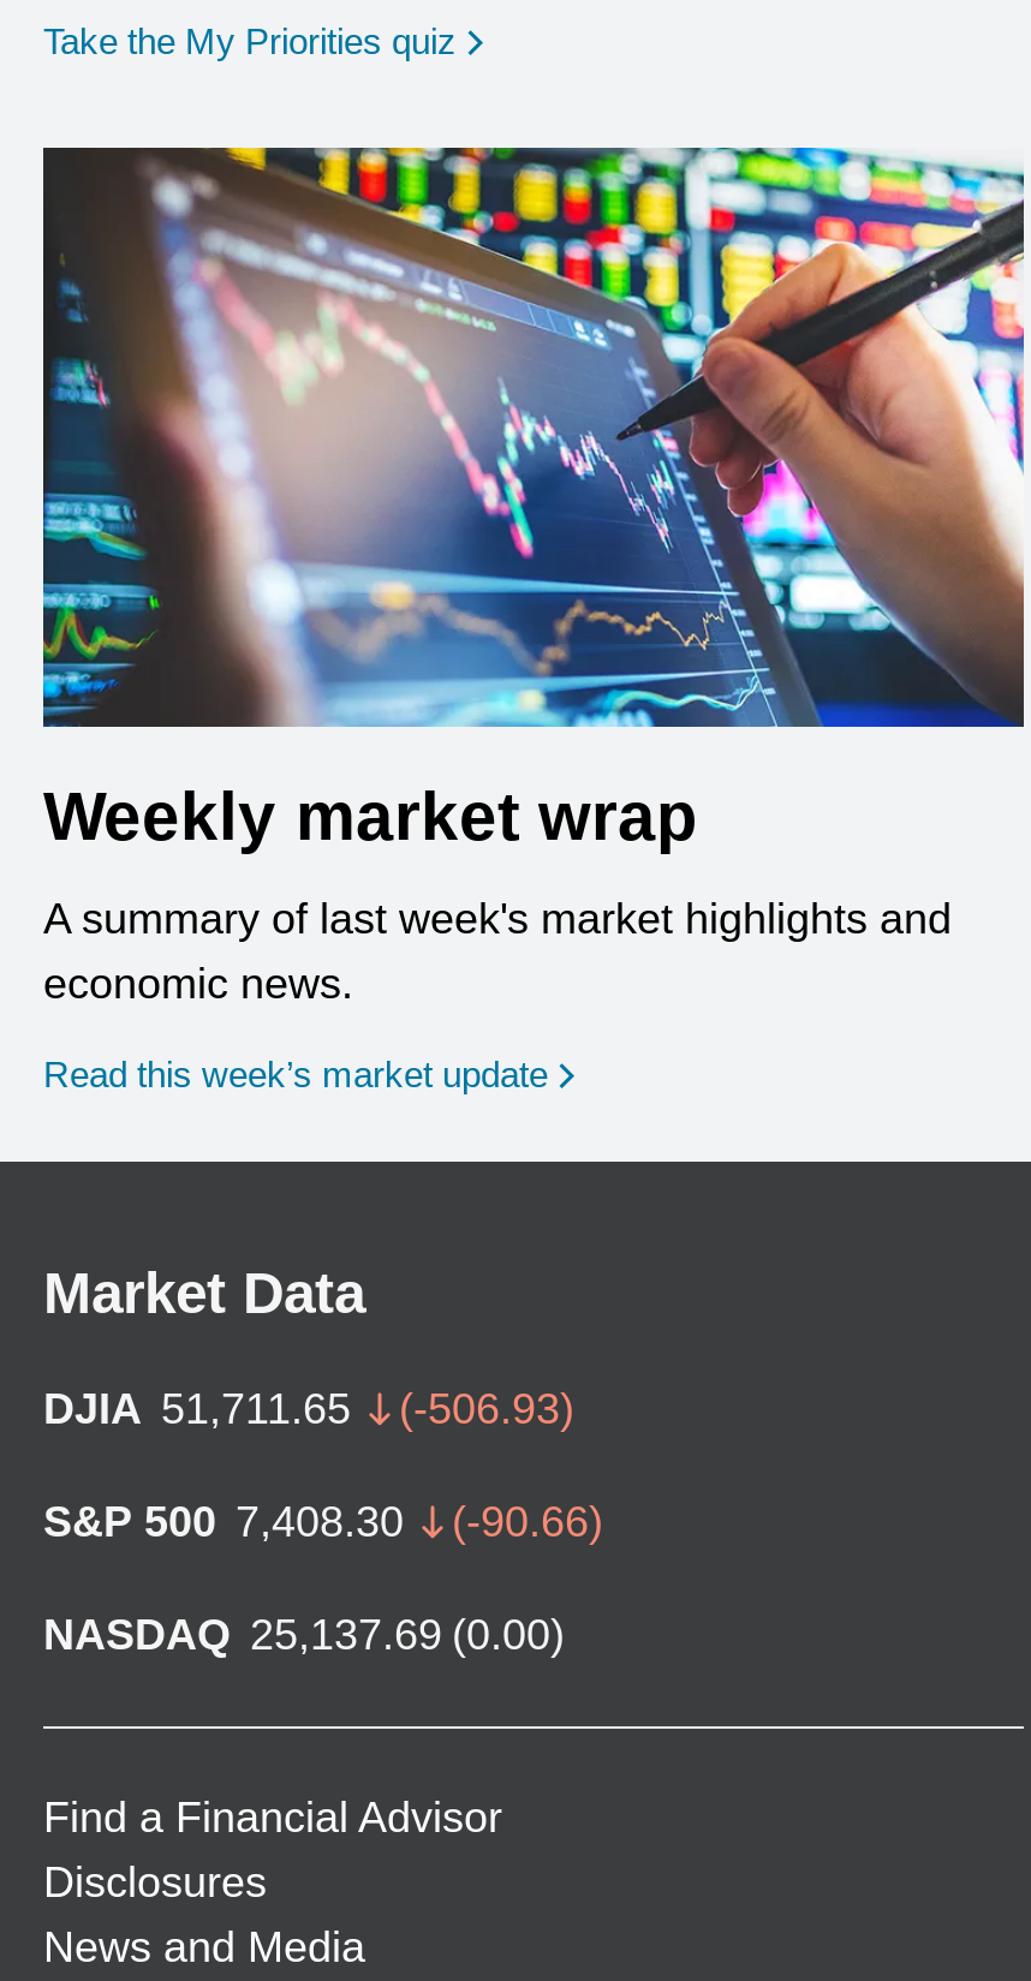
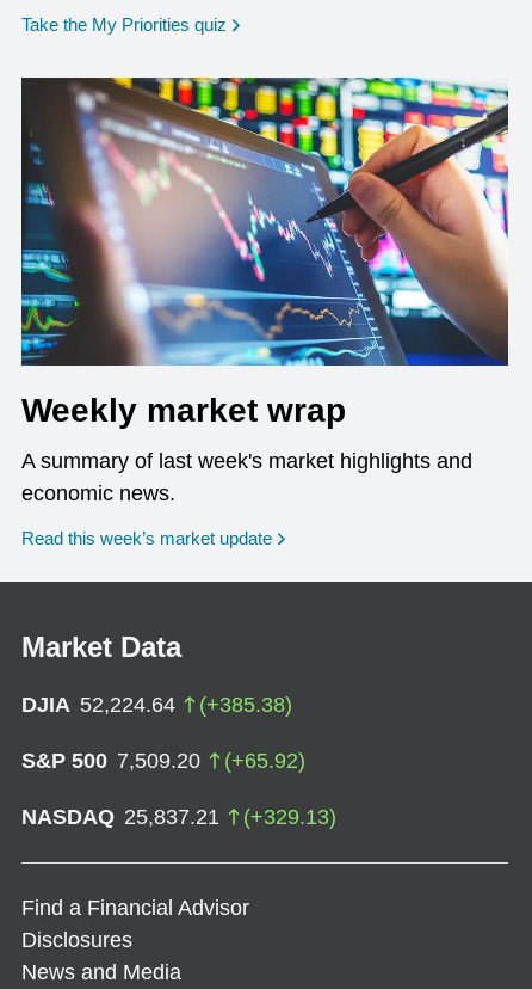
- DJIA 51,711.65
- (-506.93)
+ DJIA 52,224.64
+ (+385.38)

- S&P 500 7,408.30
- (-90.66)
+ S&P 500 7,509.20
+ (+65.92)

- NASDAQ 25,137.69 (0.00)
+ NASDAQ 25,837.21
+ (+329.13)
